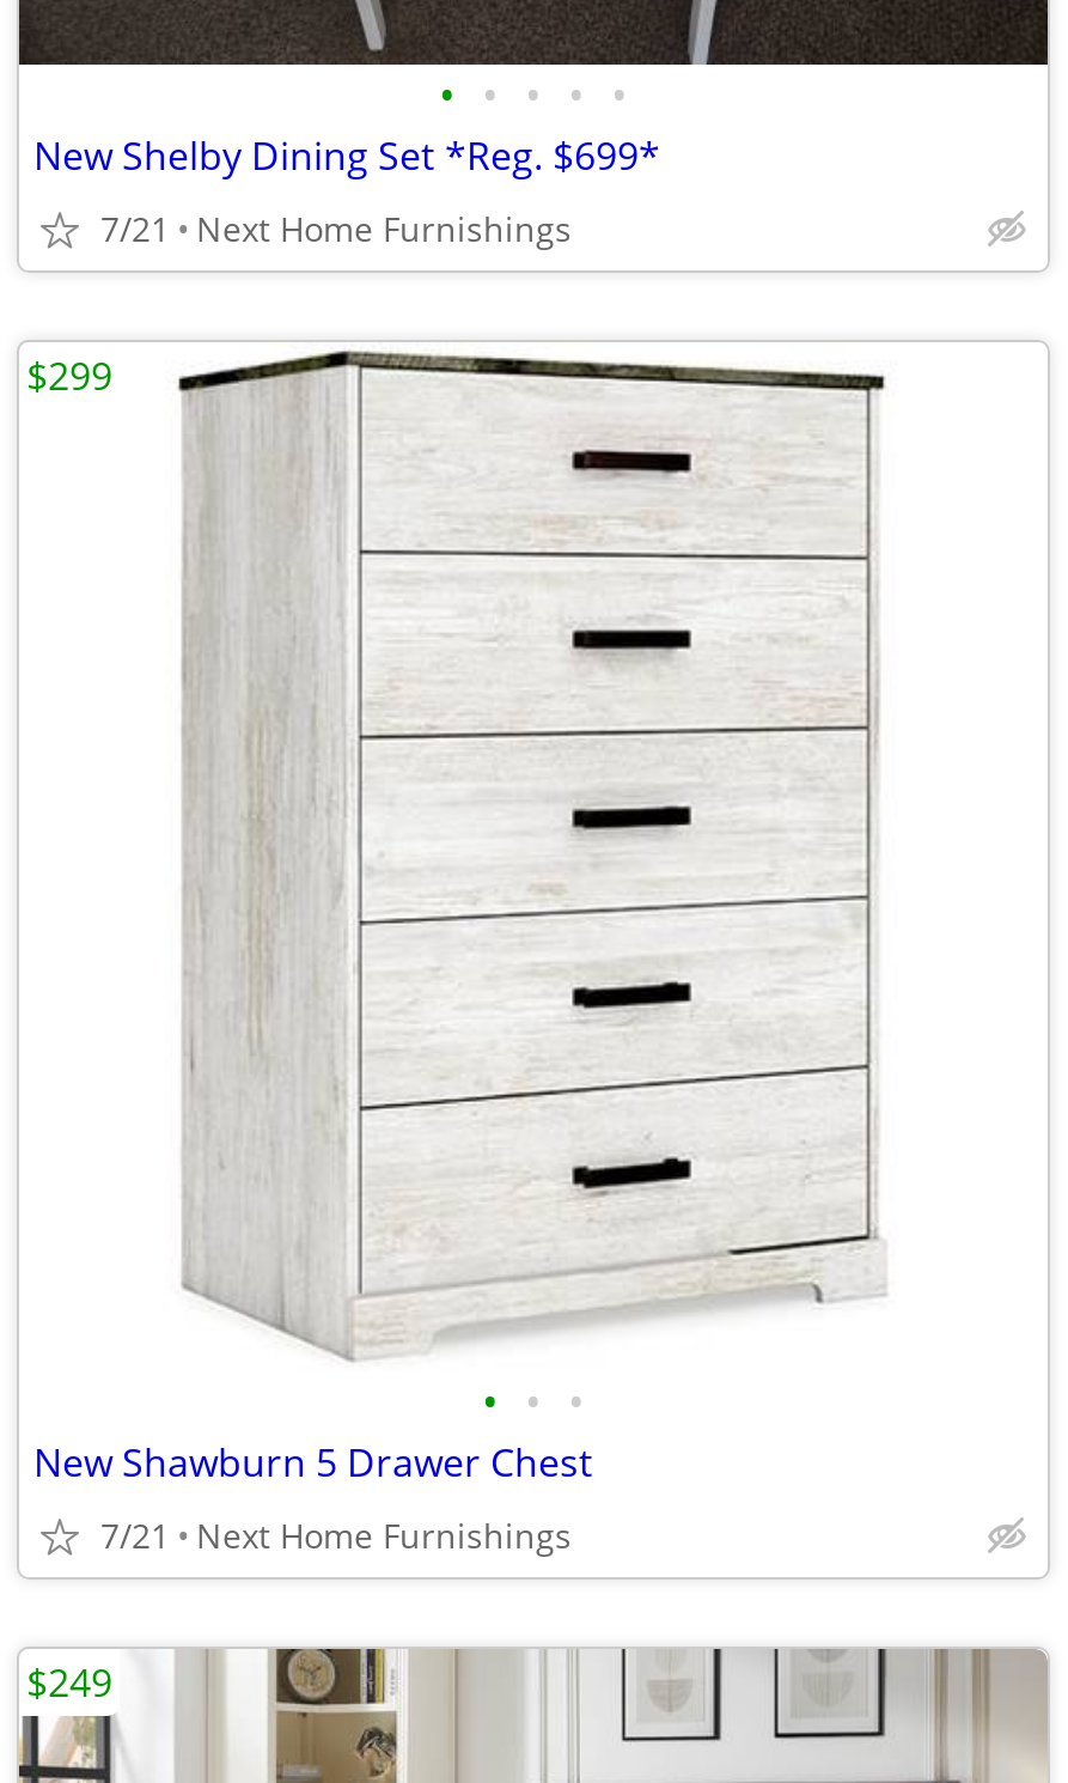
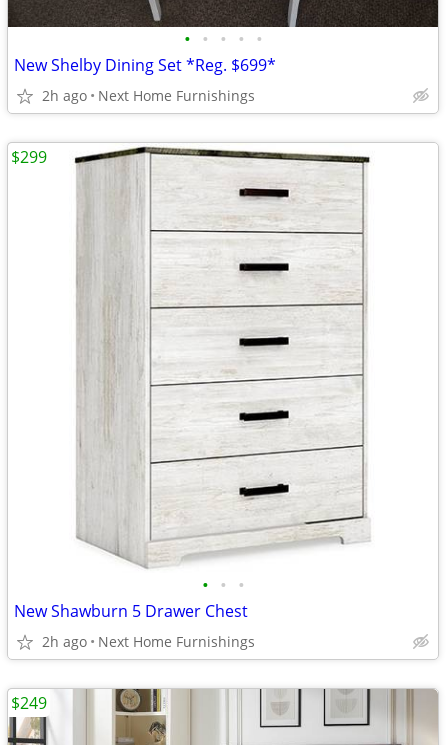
- 7/21 Next Home Furnishings
+ 2h ago Next Home Furnishings

- 7/21 Next Home Furnishings
+ 2h ago Next Home Furnishings
